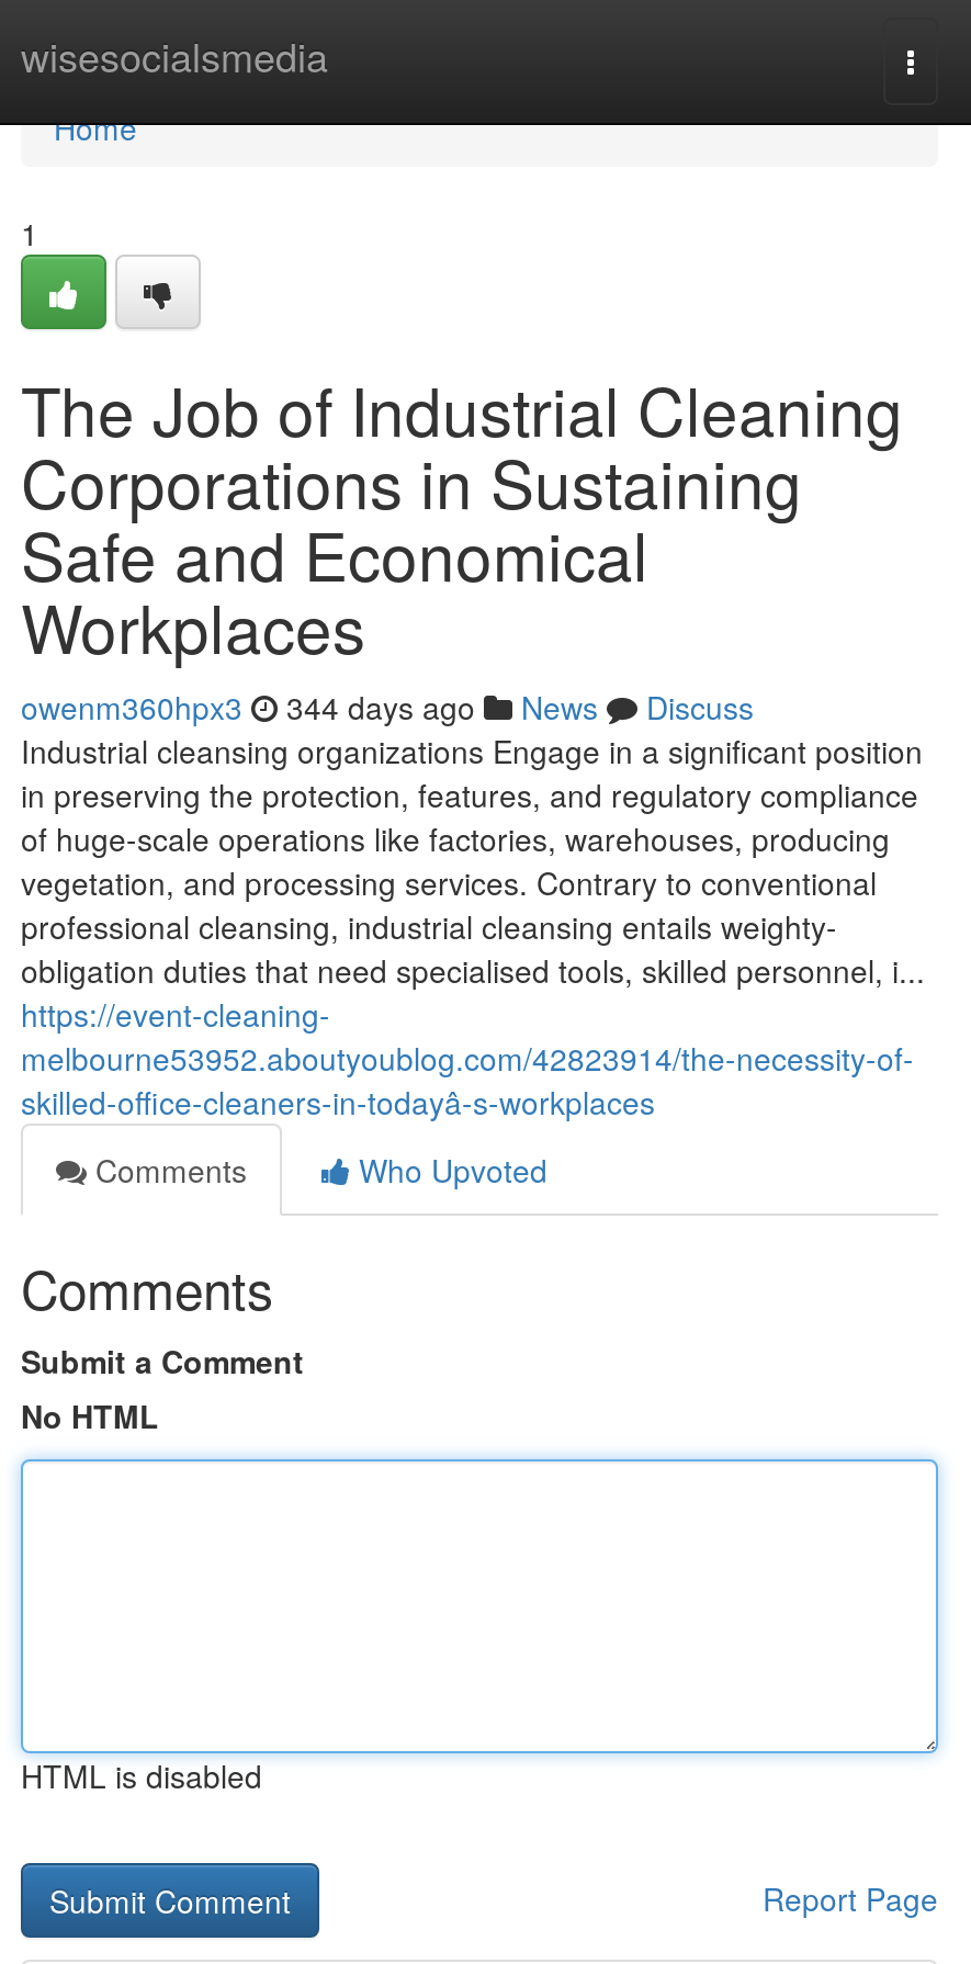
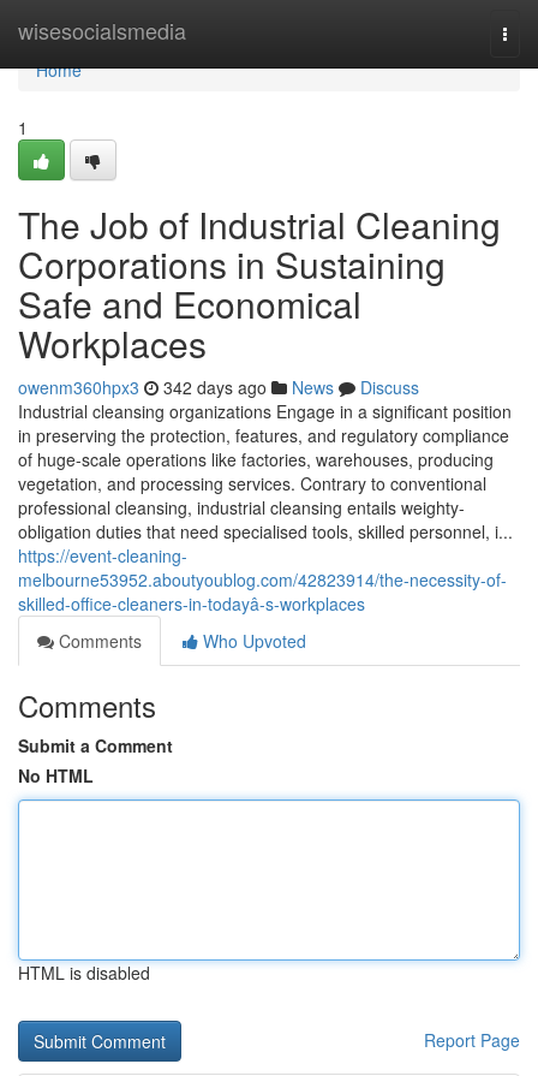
- owenm360hpx3 344 days ago News Discuss
+ owenm360hpx3 342 days ago News Discuss
